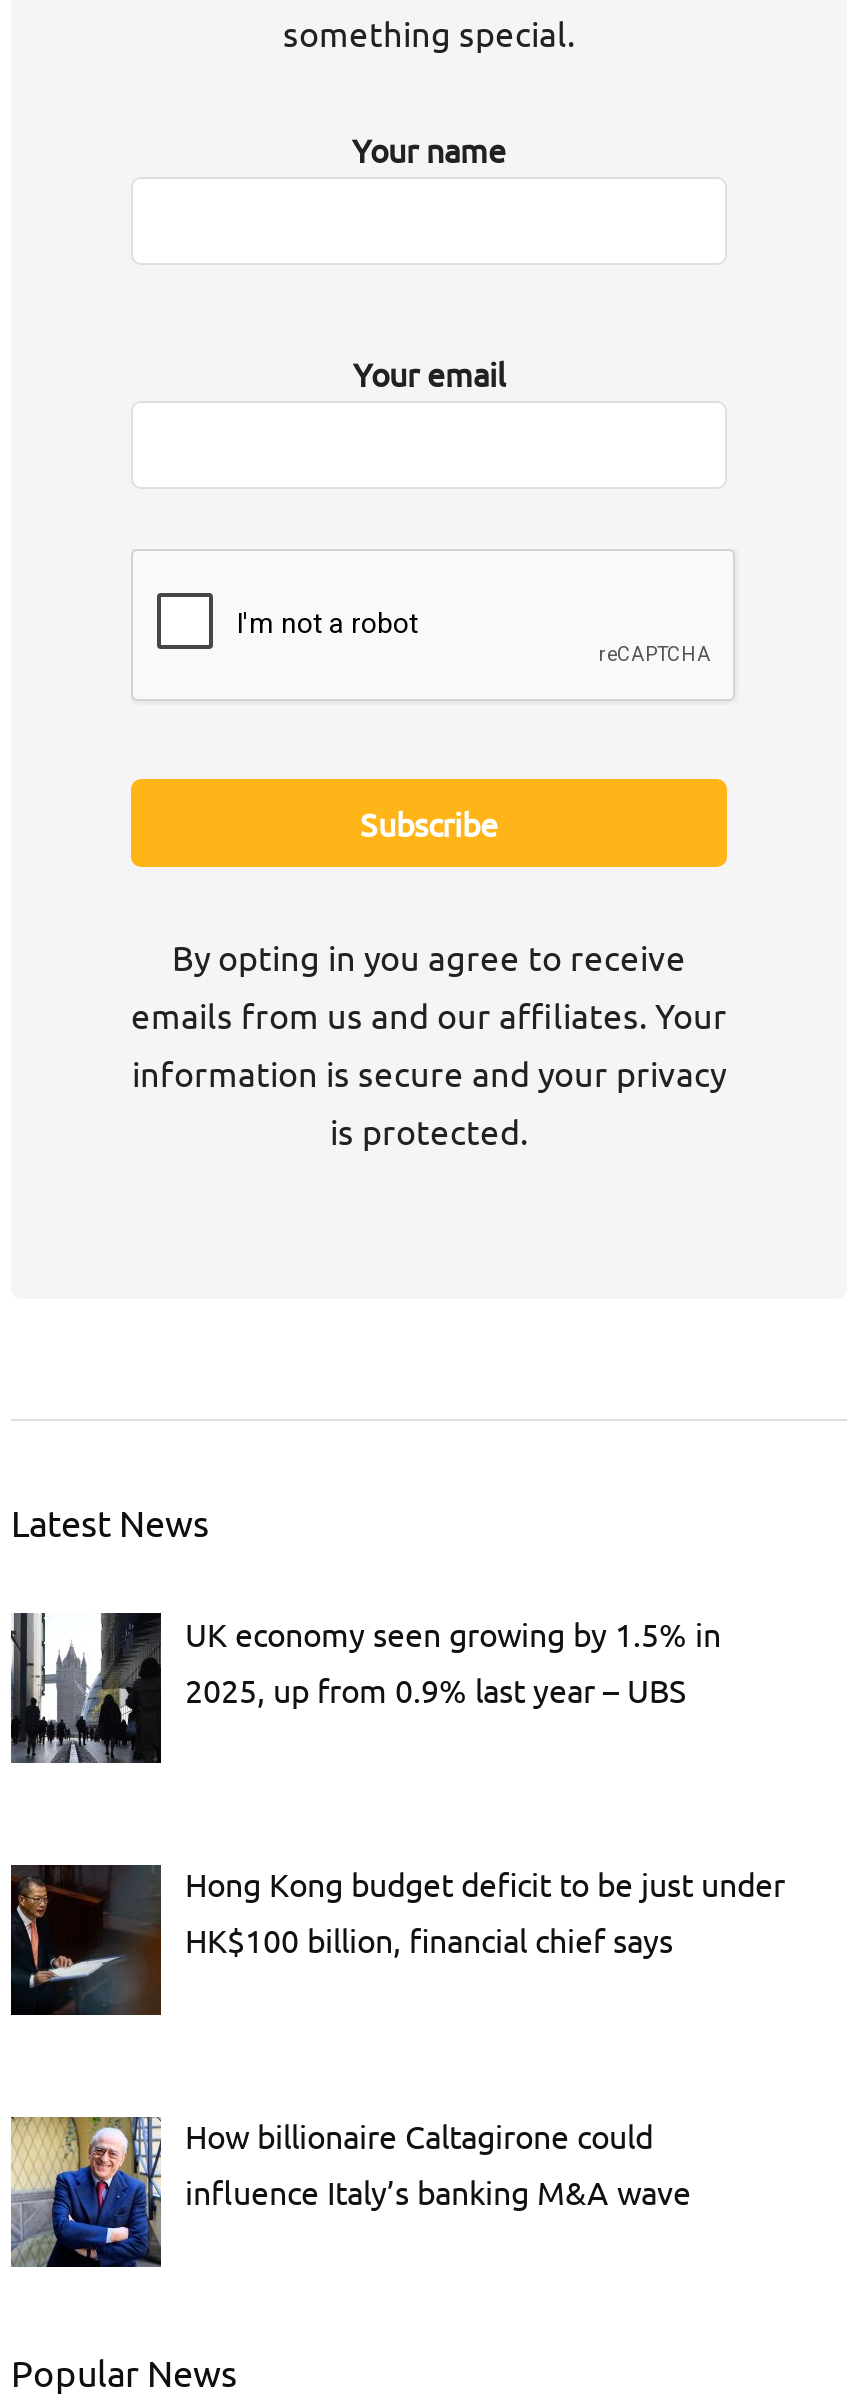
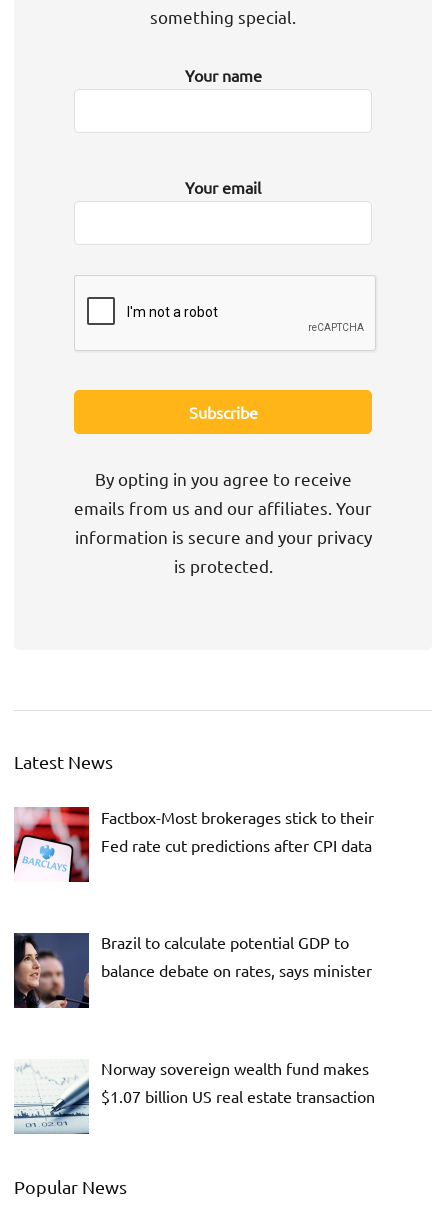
- [image]
- UK economy seen growing by 1.5% in
- 2025, up from 0.9% last year – UBS
+ [image]
+ Factbox-Most brokerages stick to their
+ Fed rate cut predictions after CPI data

- [image]
- Hong Kong budget deficit to be just under
- HK$100 billion, financial chief says
+ [image]
+ Brazil to calculate potential GDP to
+ balance debate on rates, says minister

- [image]
- How billionaire Caltagirone could
- influence Italy’s banking M&A wave
+ [image]
+ Norway sovereign wealth fund makes
+ $1.07 billion US real estate transaction
